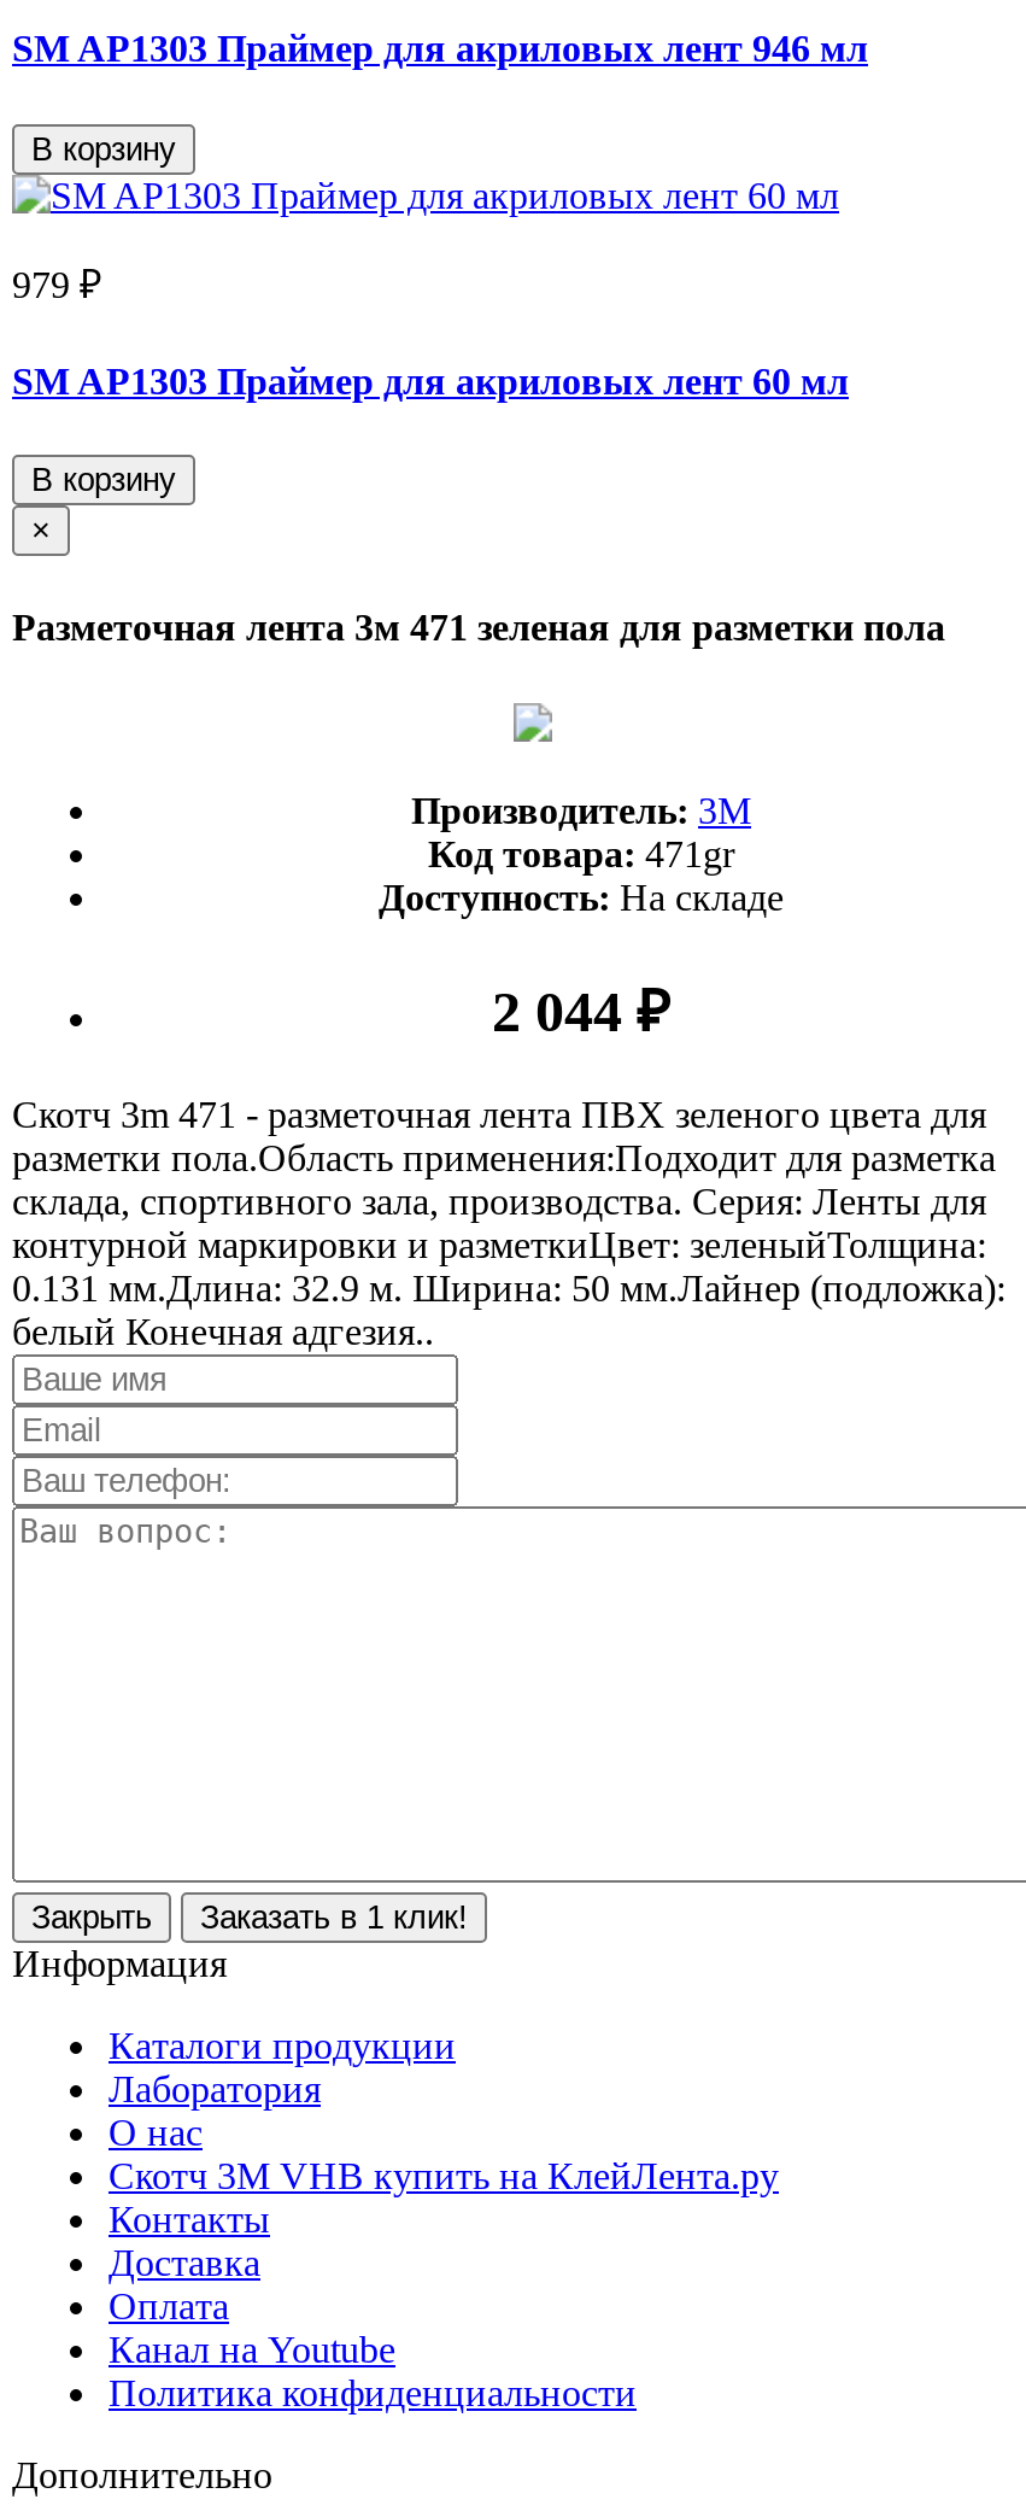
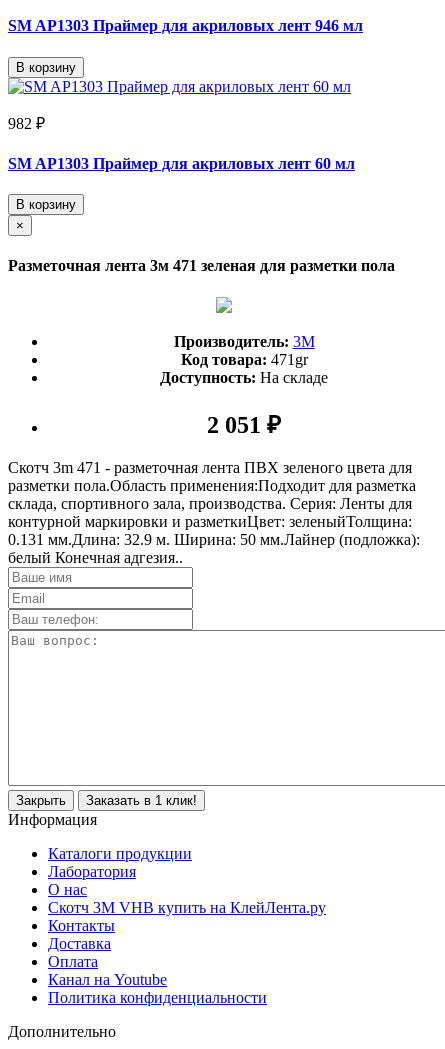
- 979 ₽
+ 982 ₽

- 2 044 ₽
+ 2 051 ₽
